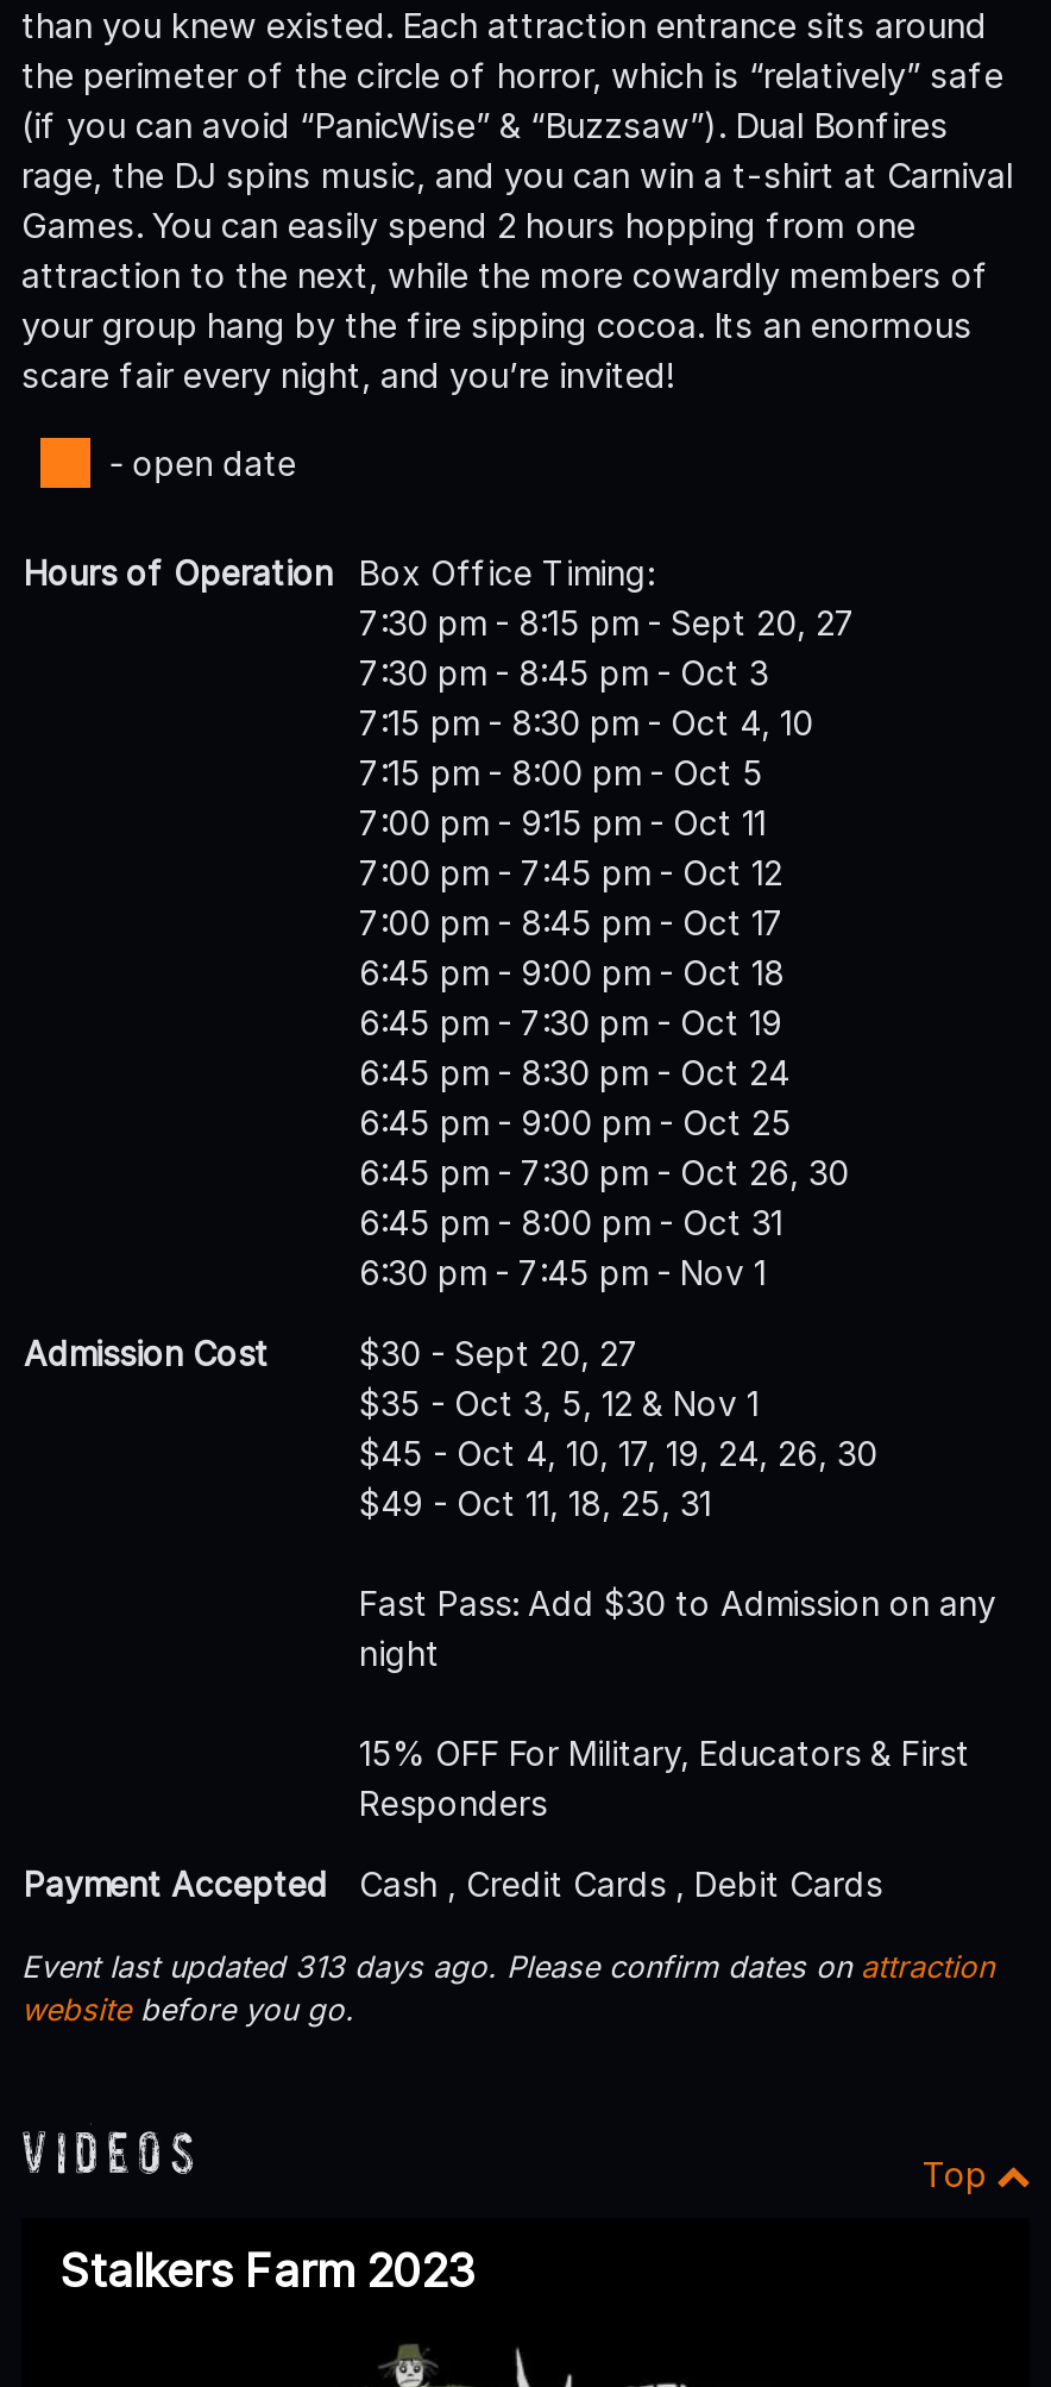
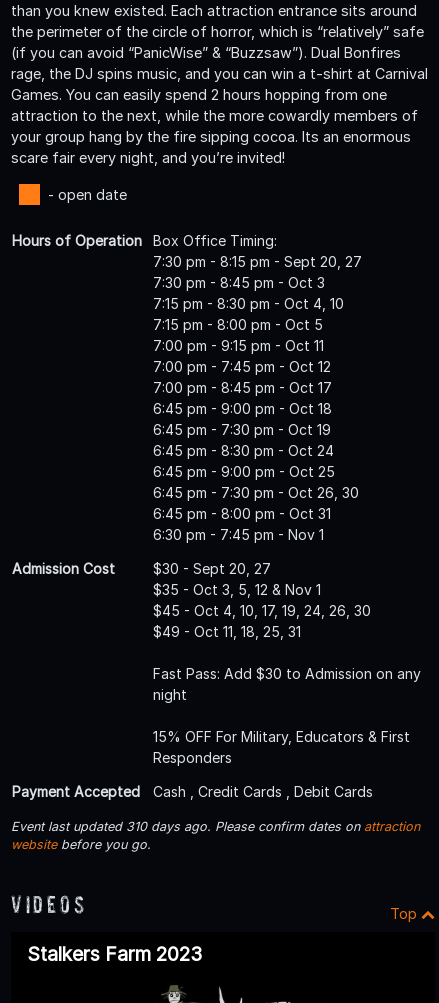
- Event last updated 313 days ago. Please confirm dates on attraction
+ Event last updated 310 days ago. Please confirm dates on attraction
